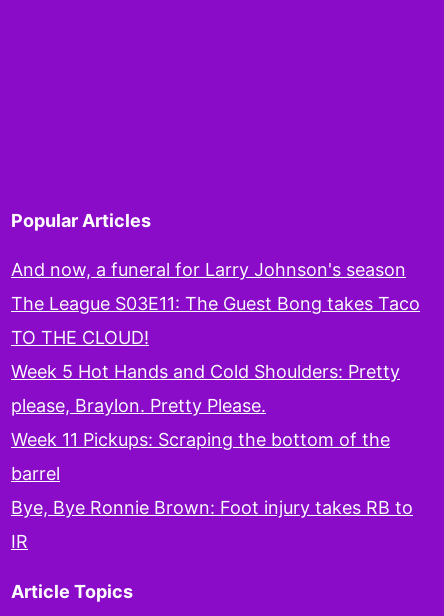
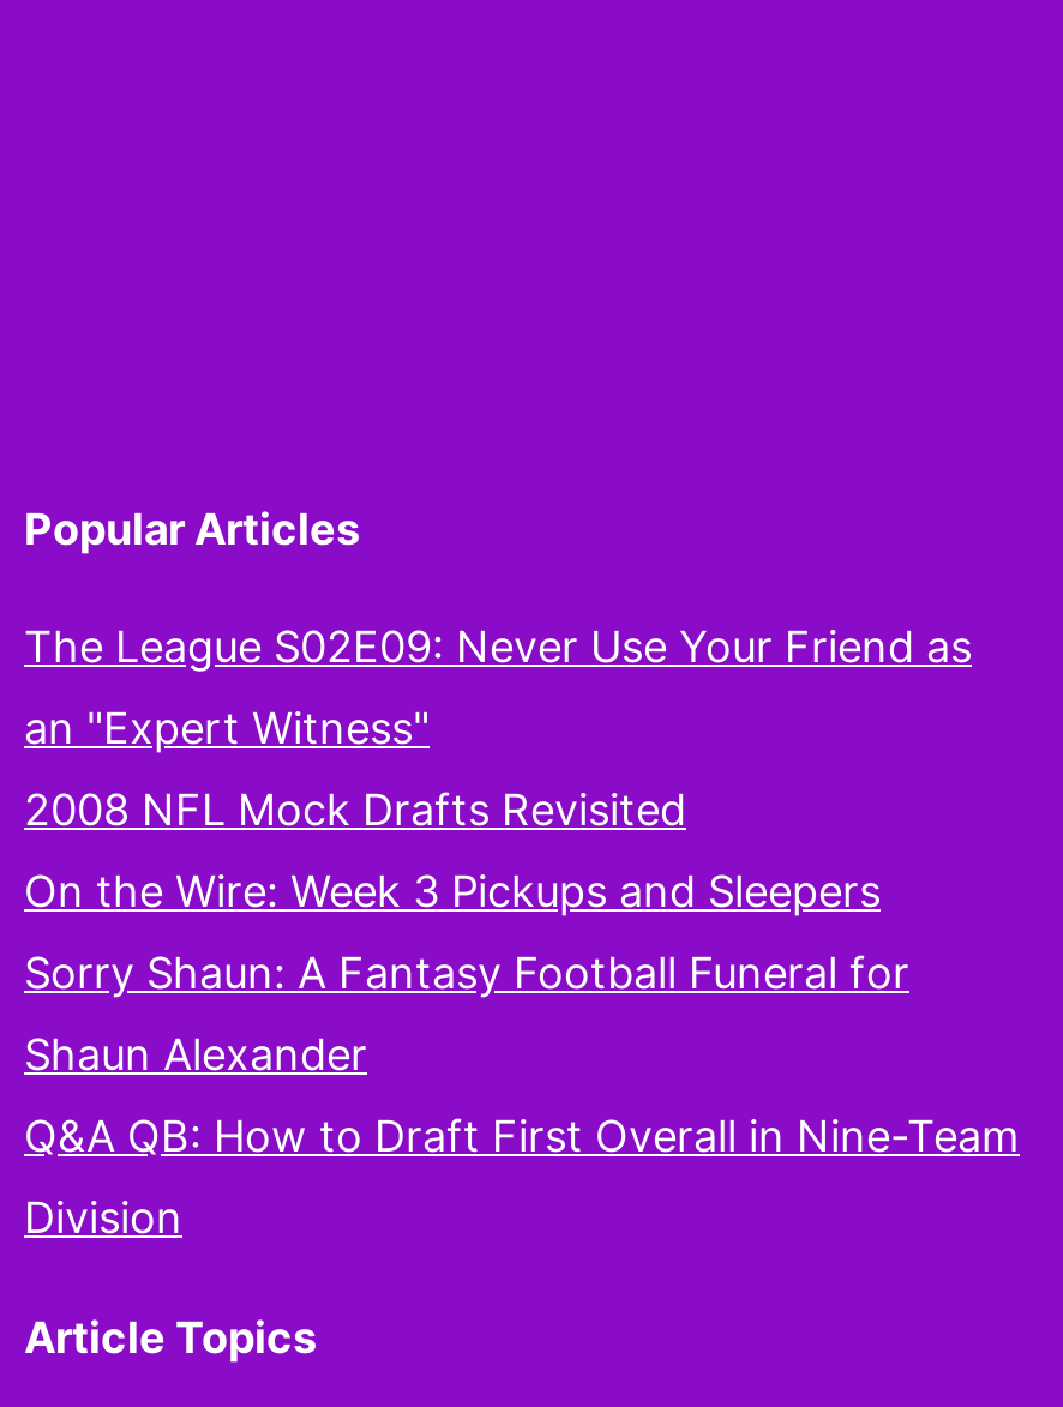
- And now, a funeral for Larry Johnson's season
- The League S03E11: The Guest Bong takes Taco
- TO THE CLOUD!
- Week 5 Hot Hands and Cold Shoulders: Pretty
- please, Braylon. Pretty Please.
- Week 11 Pickups: Scraping the bottom of the
- barrel
- Bye, Bye Ronnie Brown: Foot injury takes RB to
- IR
+ The League S02E09: Never Use Your Friend as
+ an "Expert Witness"
+ 2008 NFL Mock Drafts Revisited
+ On the Wire: Week 3 Pickups and Sleepers
+ Sorry Shaun: A Fantasy Football Funeral for
+ Shaun Alexander
+ Q&A QB: How to Draft First Overall in Nine-Team
+ Division
